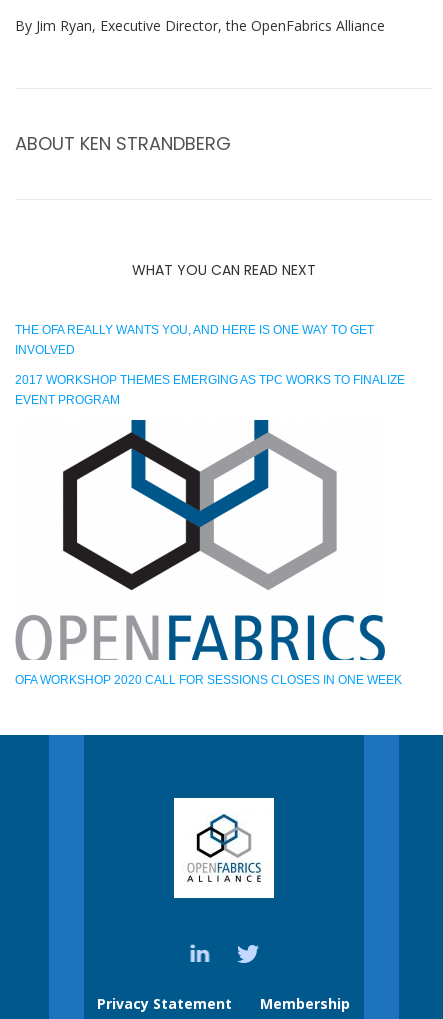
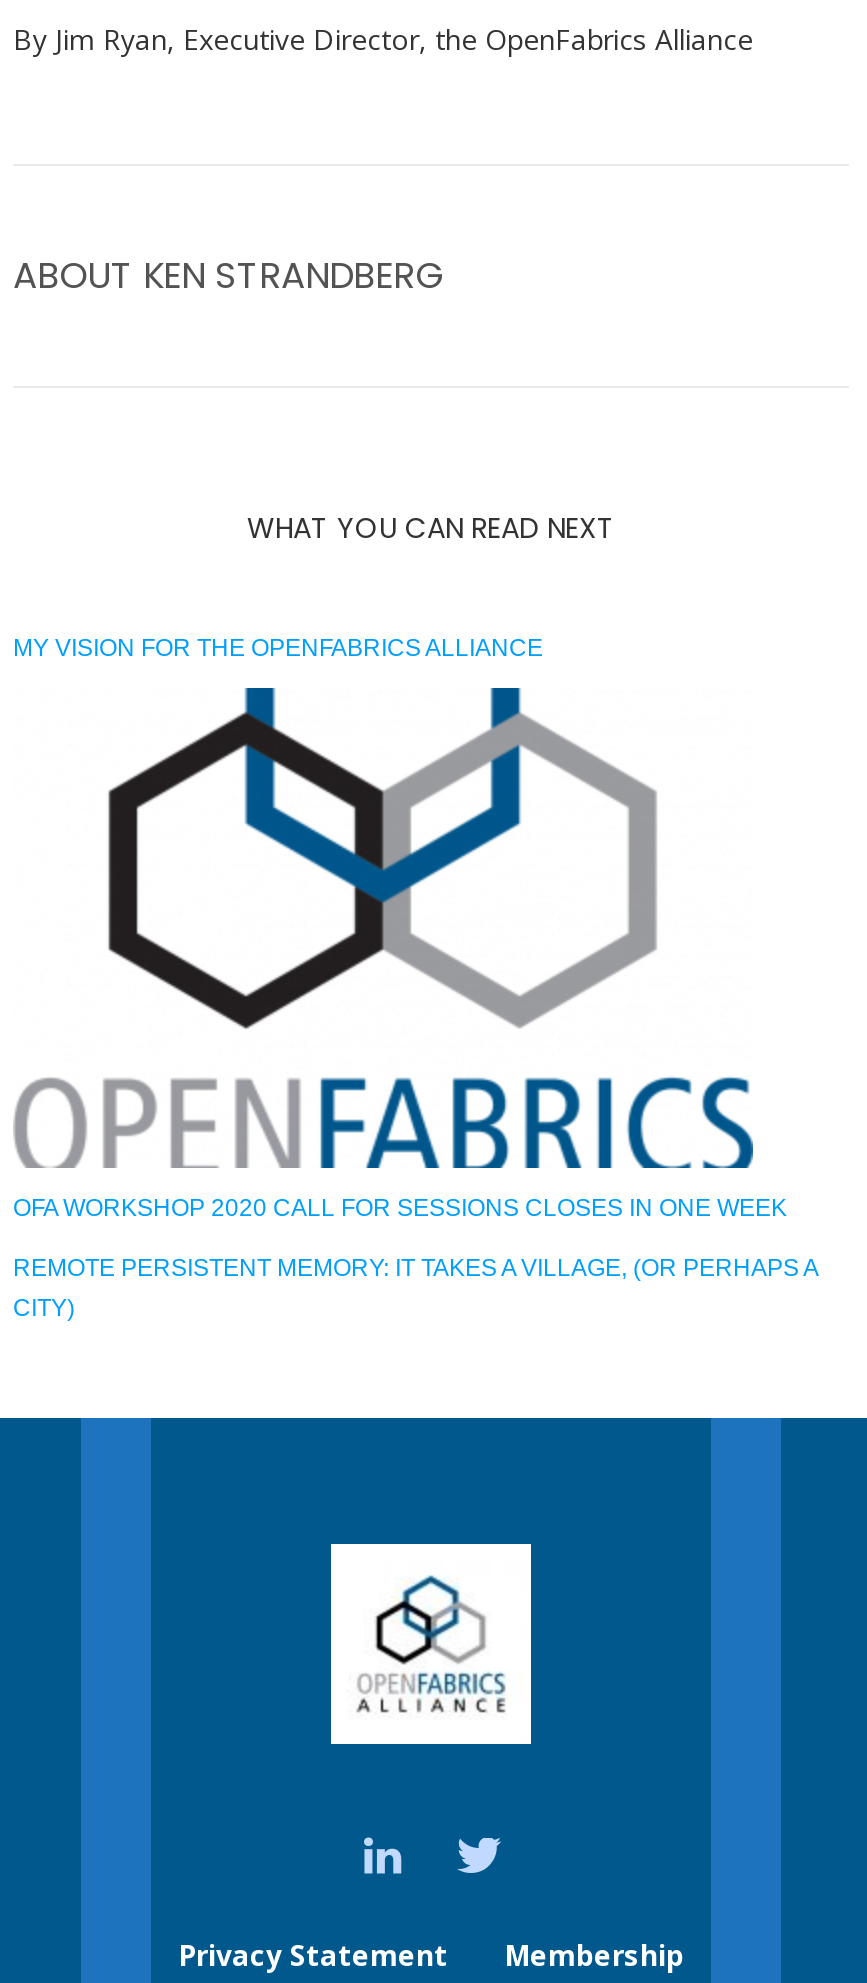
- THE OFA REALLY WANTS YOU, AND HERE IS ONE WAY TO GET
- INVOLVED
- 2017 WORKSHOP THEMES EMERGING AS TPC WORKS TO FINALIZE
- EVENT PROGRAM
+ MY VISION FOR THE OPENFABRICS ALLIANCE

moved up: [image]

moved up: [image]

moved up: [image] | OFA WORKSHOP 2020 CALL FOR SESSIONS CLOSES IN ONE WEEK

+ REMOTE PERSISTENT MEMORY: IT TAKES A VILLAGE, (OR PERHAPS A
+ CITY)
